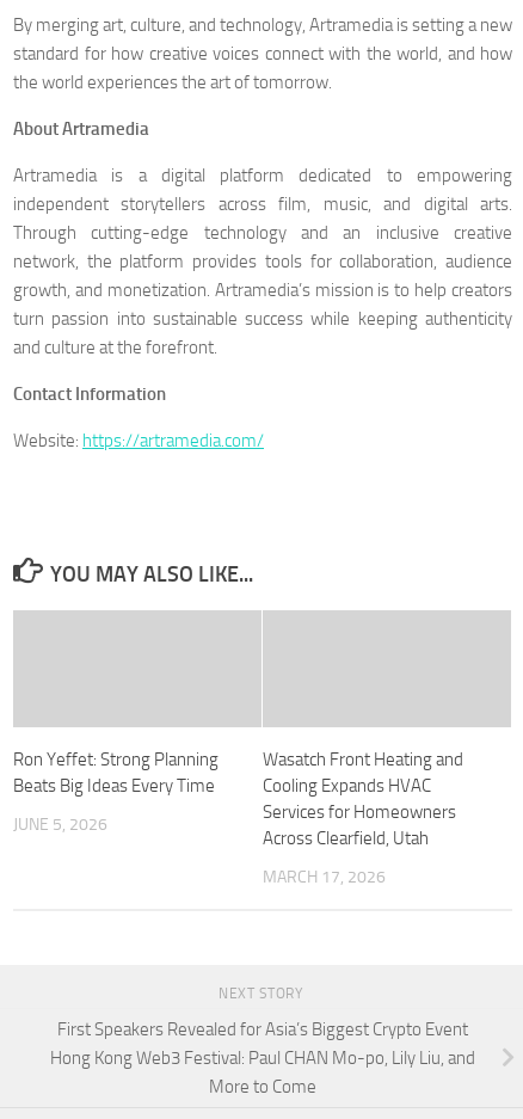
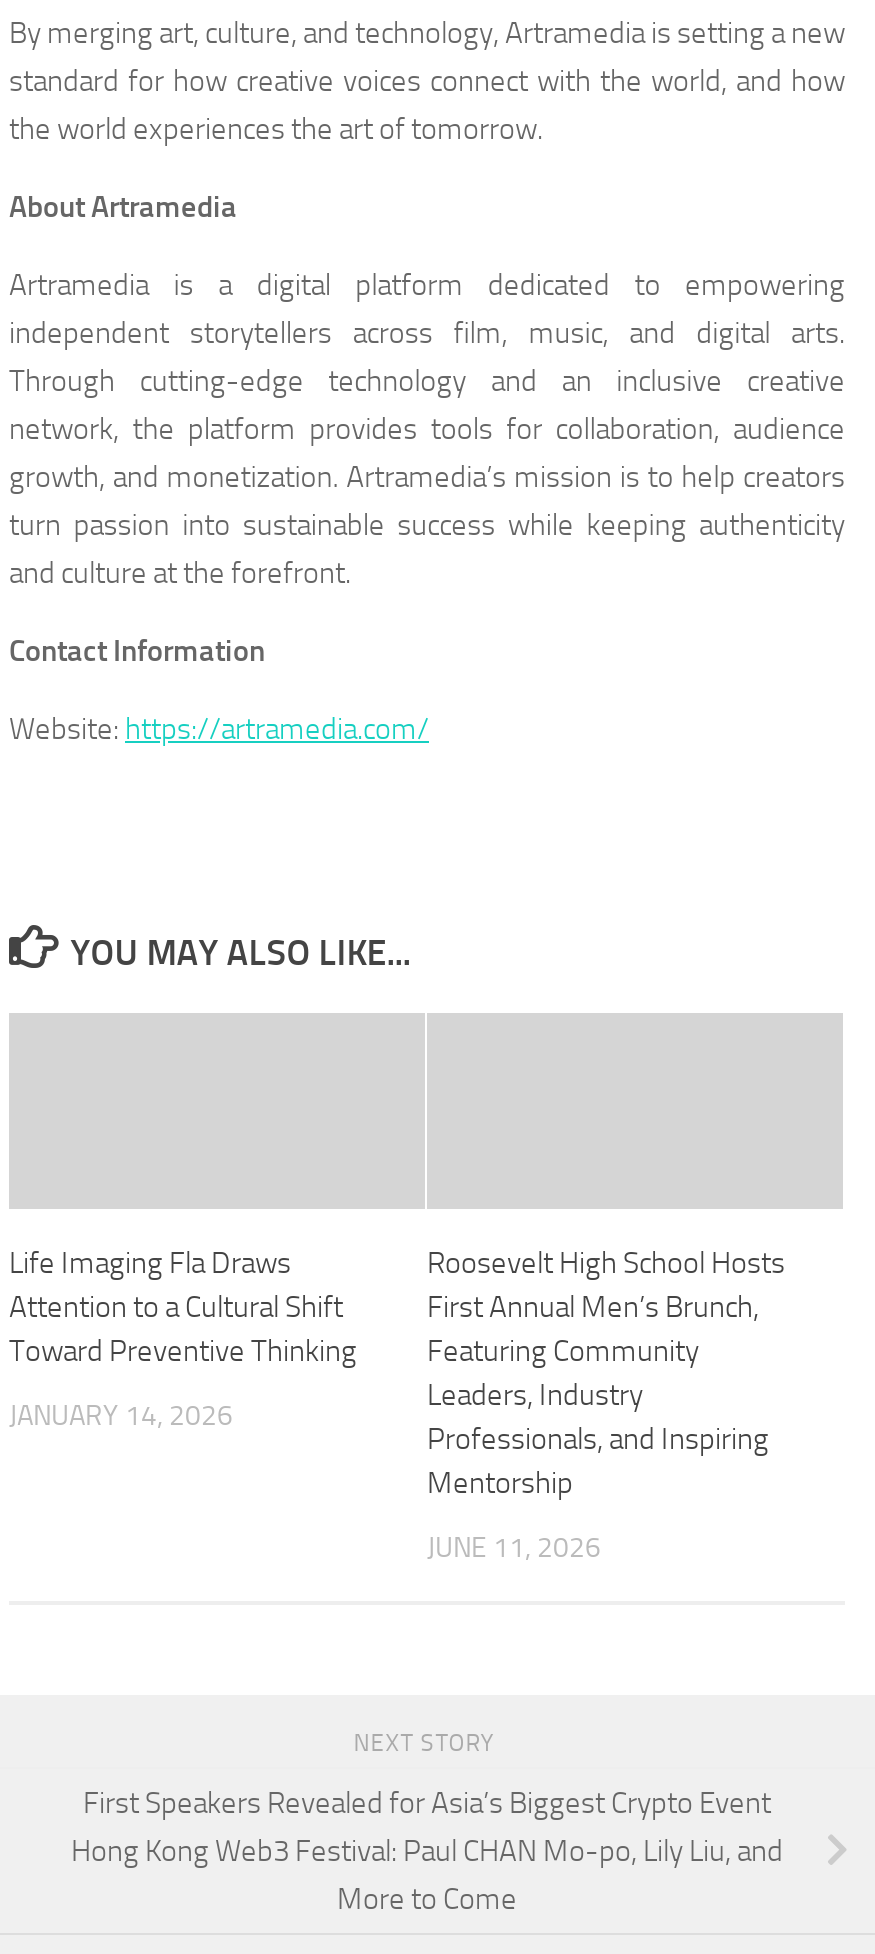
- Ron Yeffet: Strong Planning
- Beats Big Ideas Every Time
+ Life Imaging Fla Draws
+ Attention to a Cultural Shift
+ Toward Preventive Thinking

- Wasatch Front Heating and
- Cooling Expands HVAC
- Services for Homeowners
- Across Clearfield, Utah
+ Roosevelt High School Hosts
+ First Annual Men’s Brunch,
+ Featuring Community
+ Leaders, Industry
+ Professionals, and Inspiring
+ Mentorship

- JUNE 5, 2026
+ JANUARY 14, 2026

- MARCH 17, 2026
+ JUNE 11, 2026
